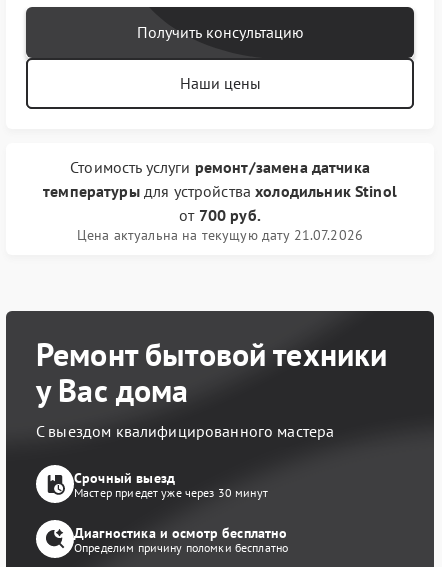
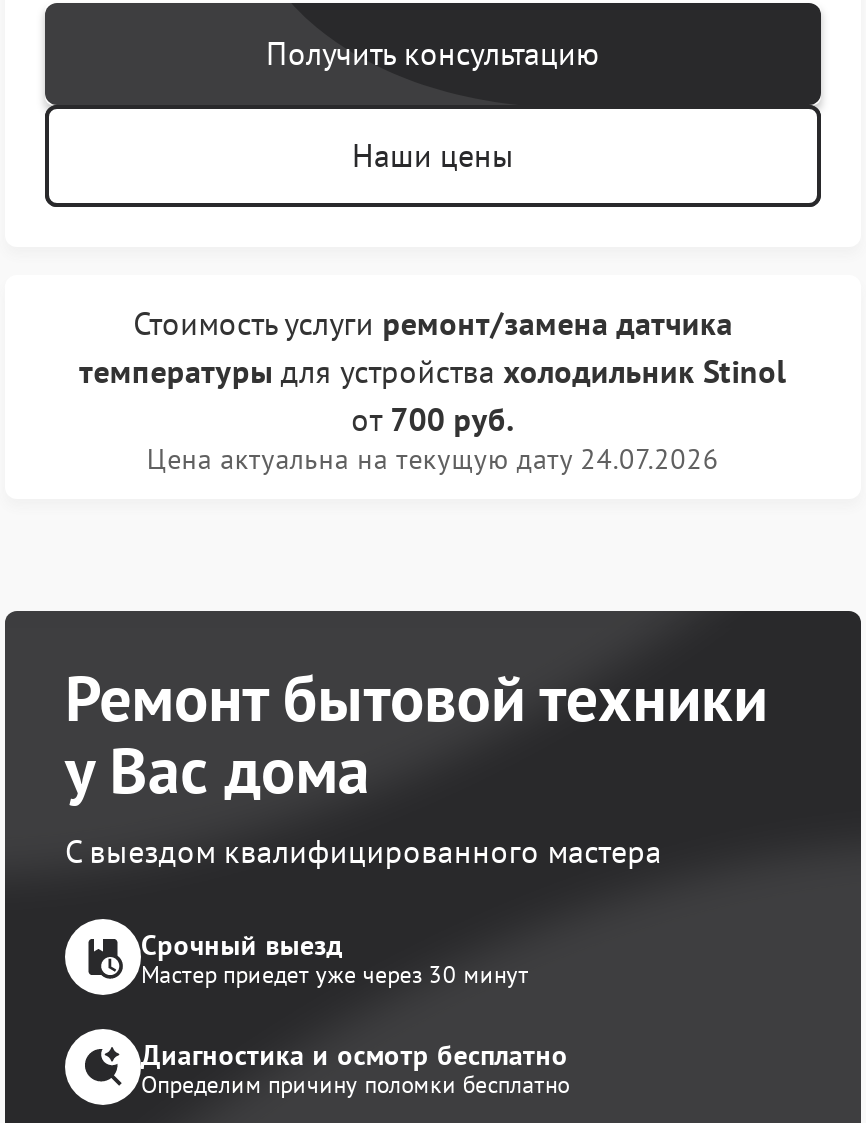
- Цена актуальна на текущую дату 21.07.2026
+ Цена актуальна на текущую дату 24.07.2026
